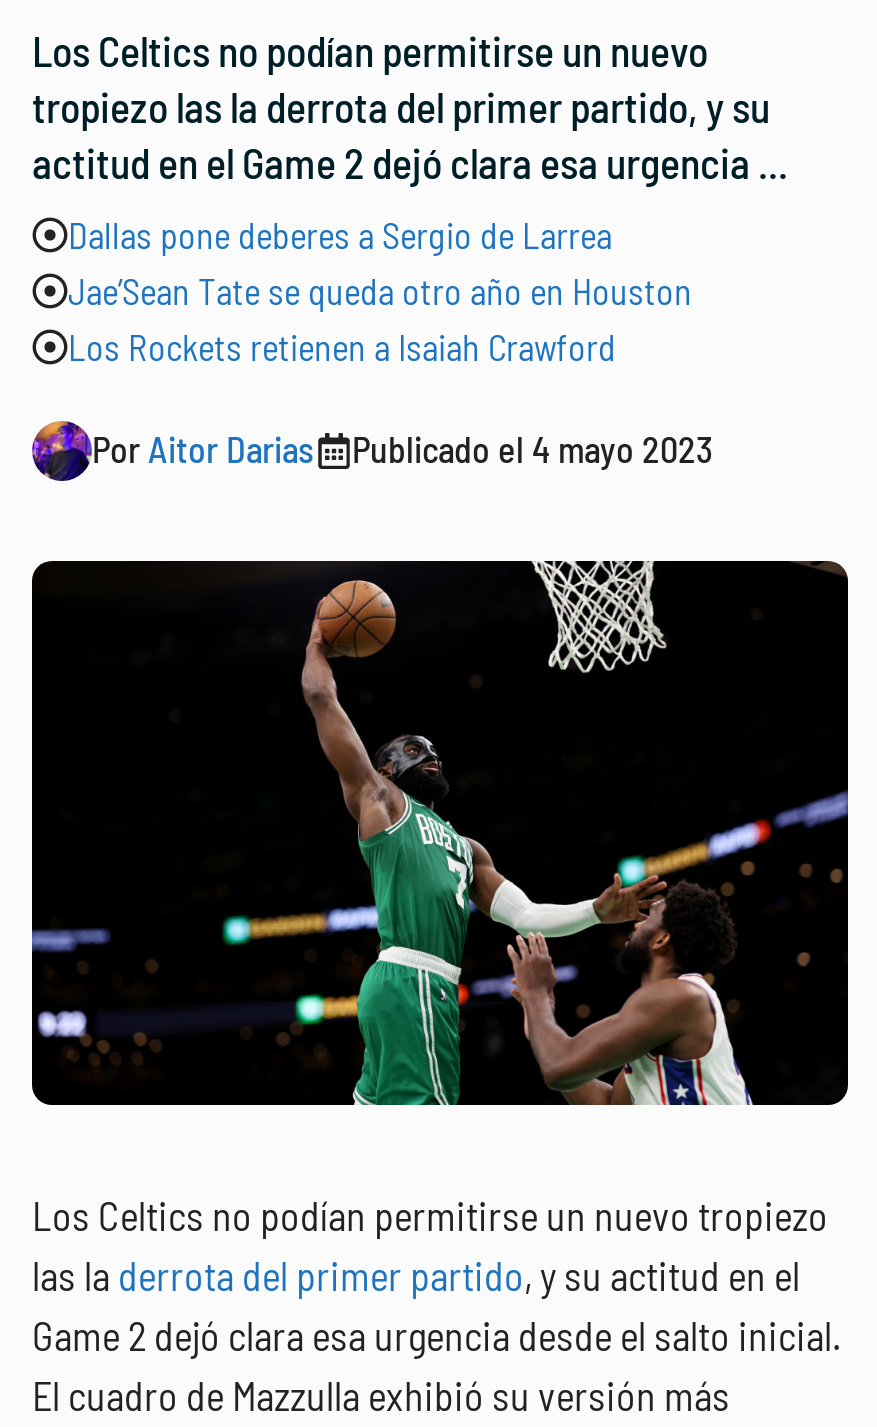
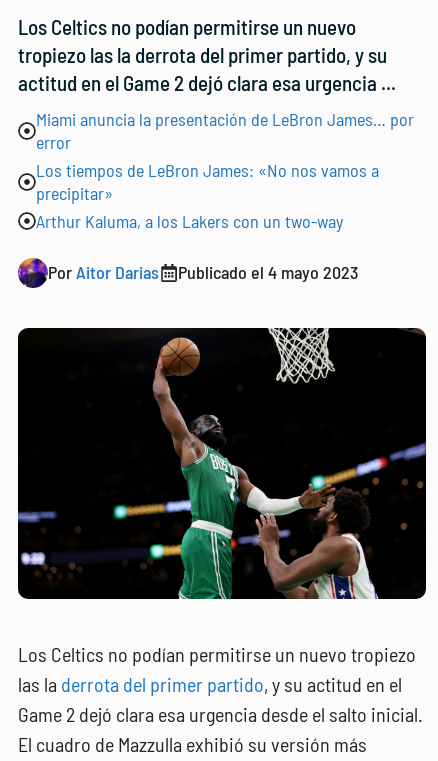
- Dallas pone deberes a Sergio de Larrea
- Jae’Sean Tate se queda otro año en Houston
- Los Rockets retienen a Isaiah Crawford
+ Miami anuncia la presentación de LeBron James… por
+ error
+ Los tiempos de LeBron James: «No nos vamos a
+ precipitar»
+ Arthur Kaluma, a los Lakers con un two-way
